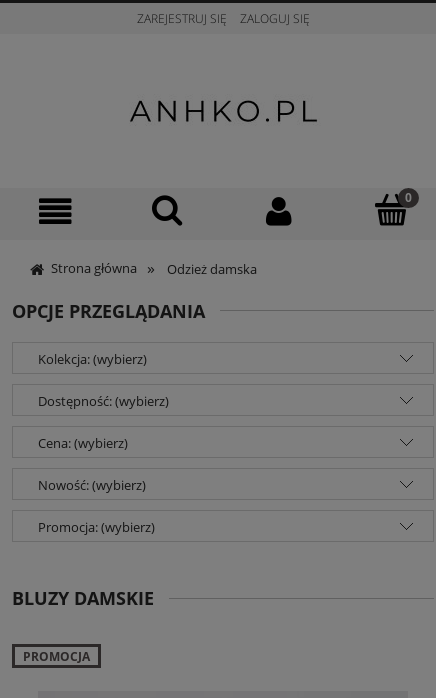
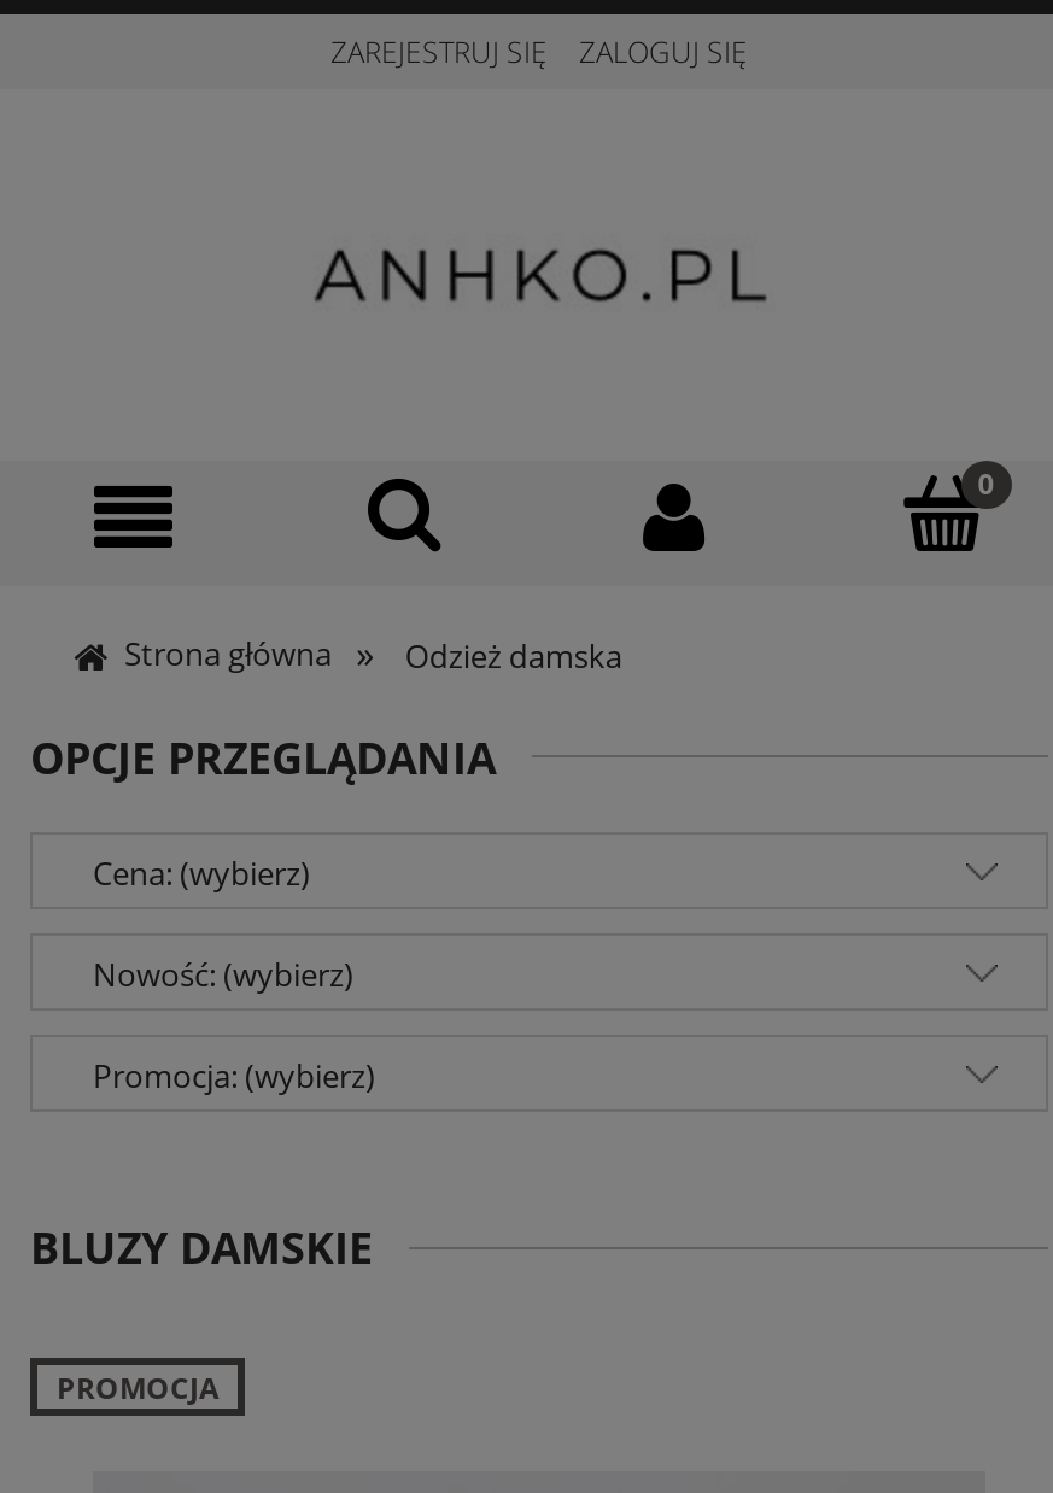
- Kolekcja: (wybierz)
- Dostępność: (wybierz)
